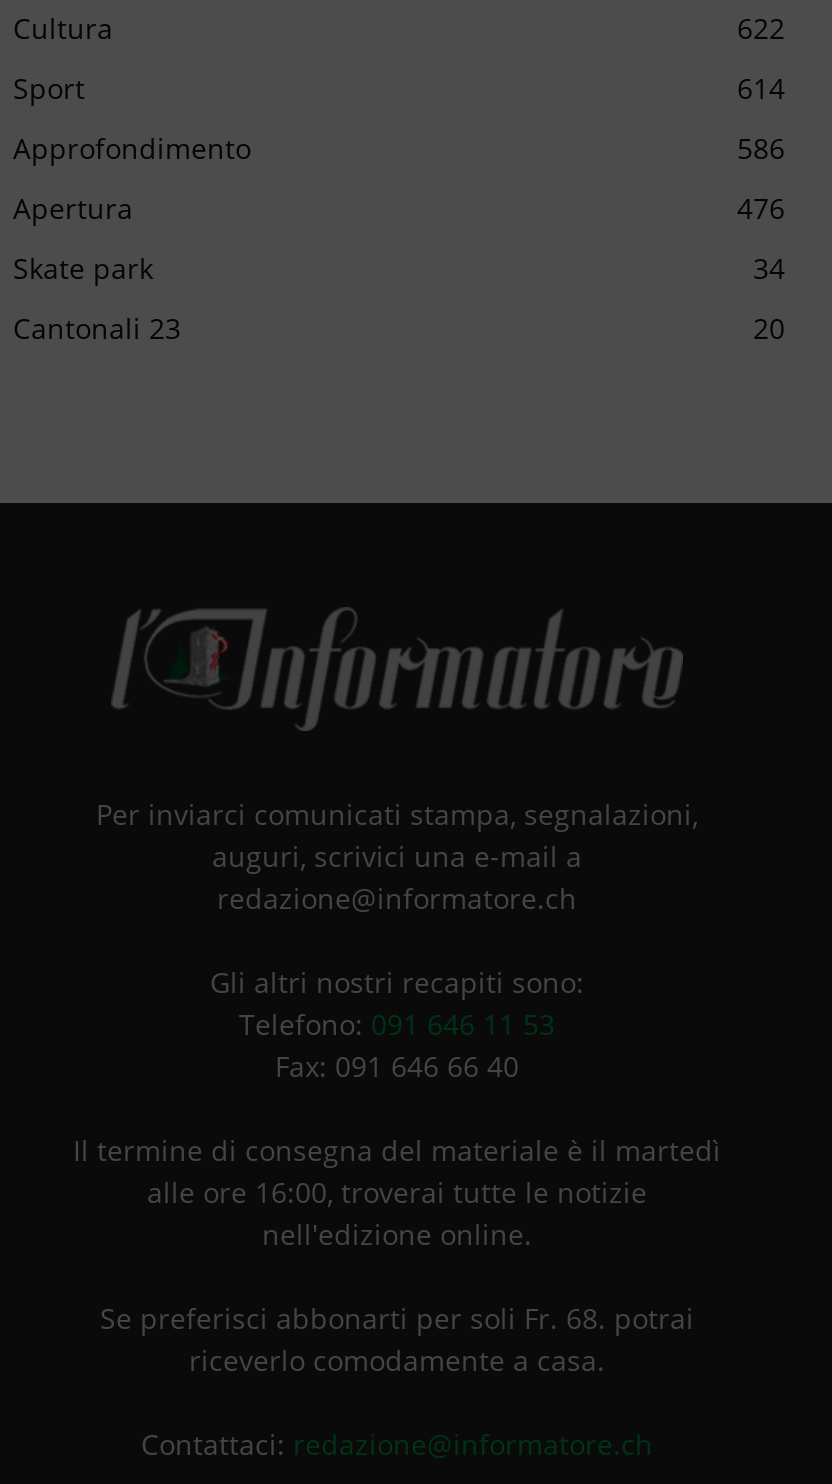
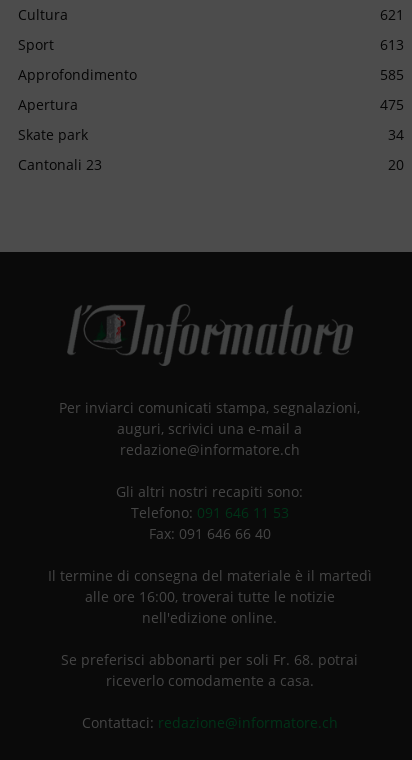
- 622
+ 621

- 614
+ 613

- 586
+ 585

- 476
+ 475
